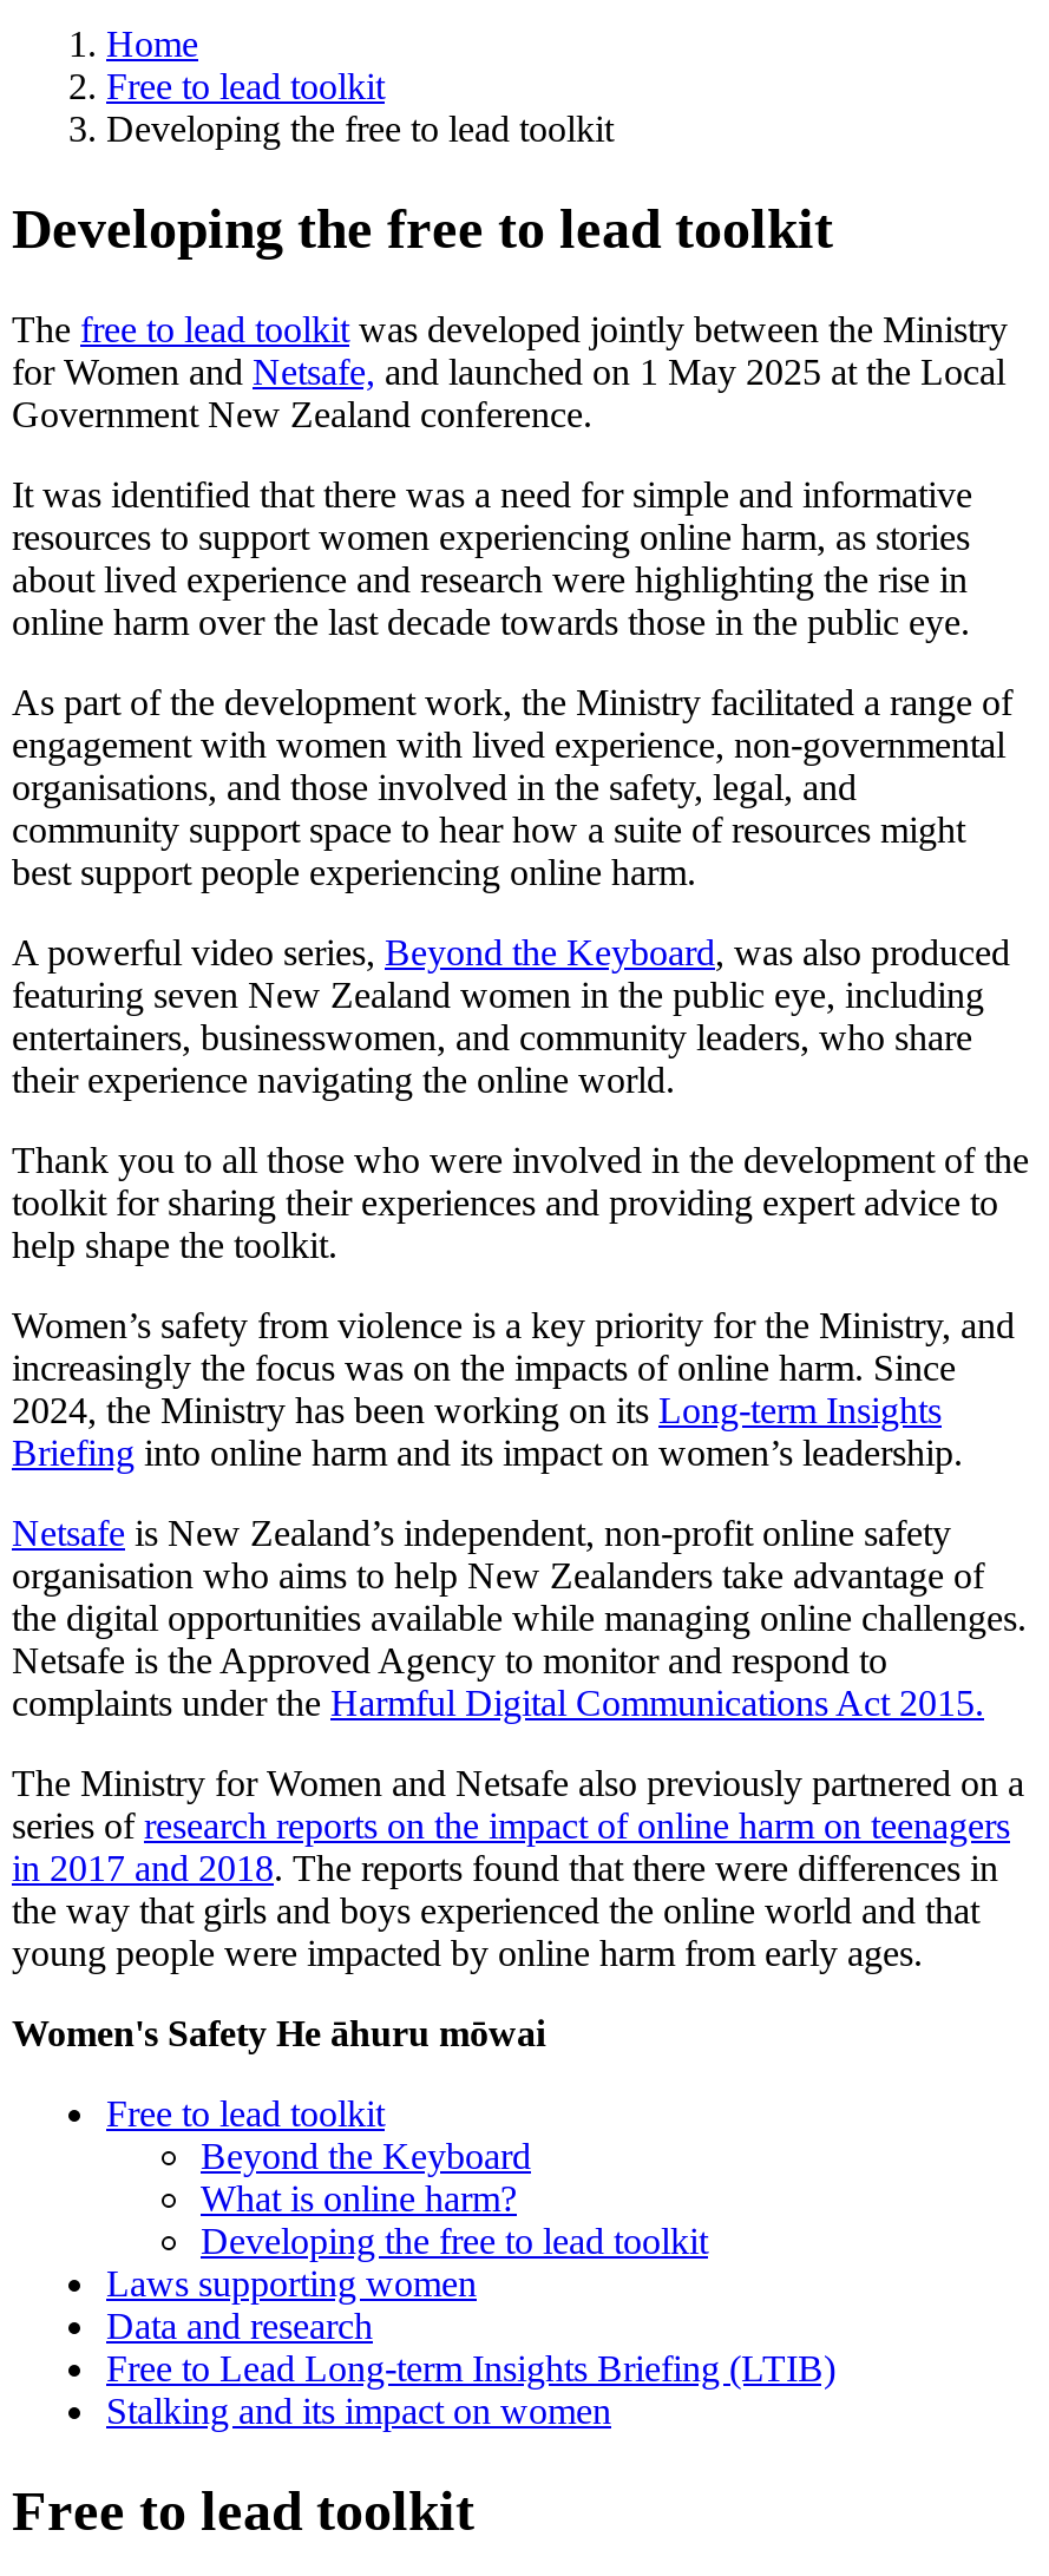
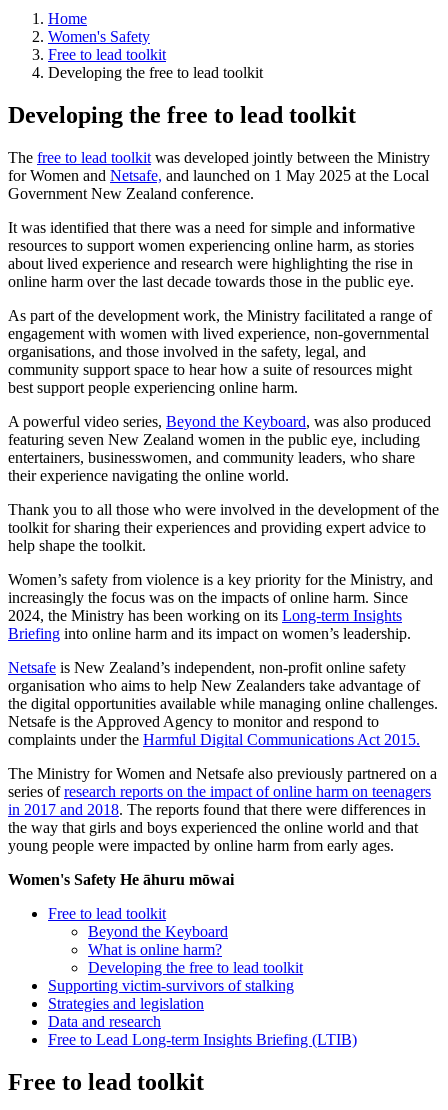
+ Women's Safety

- Laws supporting women
+ Supporting victim-survivors of stalking
+ Strategies and legislation

moved down: Data and research | Free to Lead Long-term Insights Briefing (LTIB)

- Stalking and its impact on women
